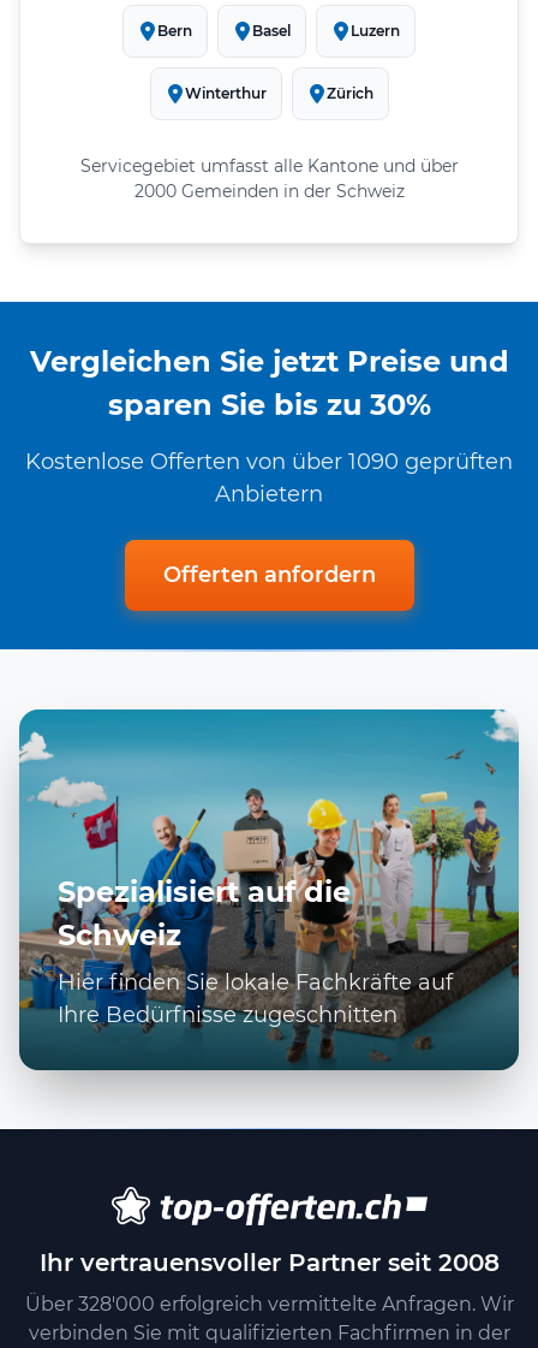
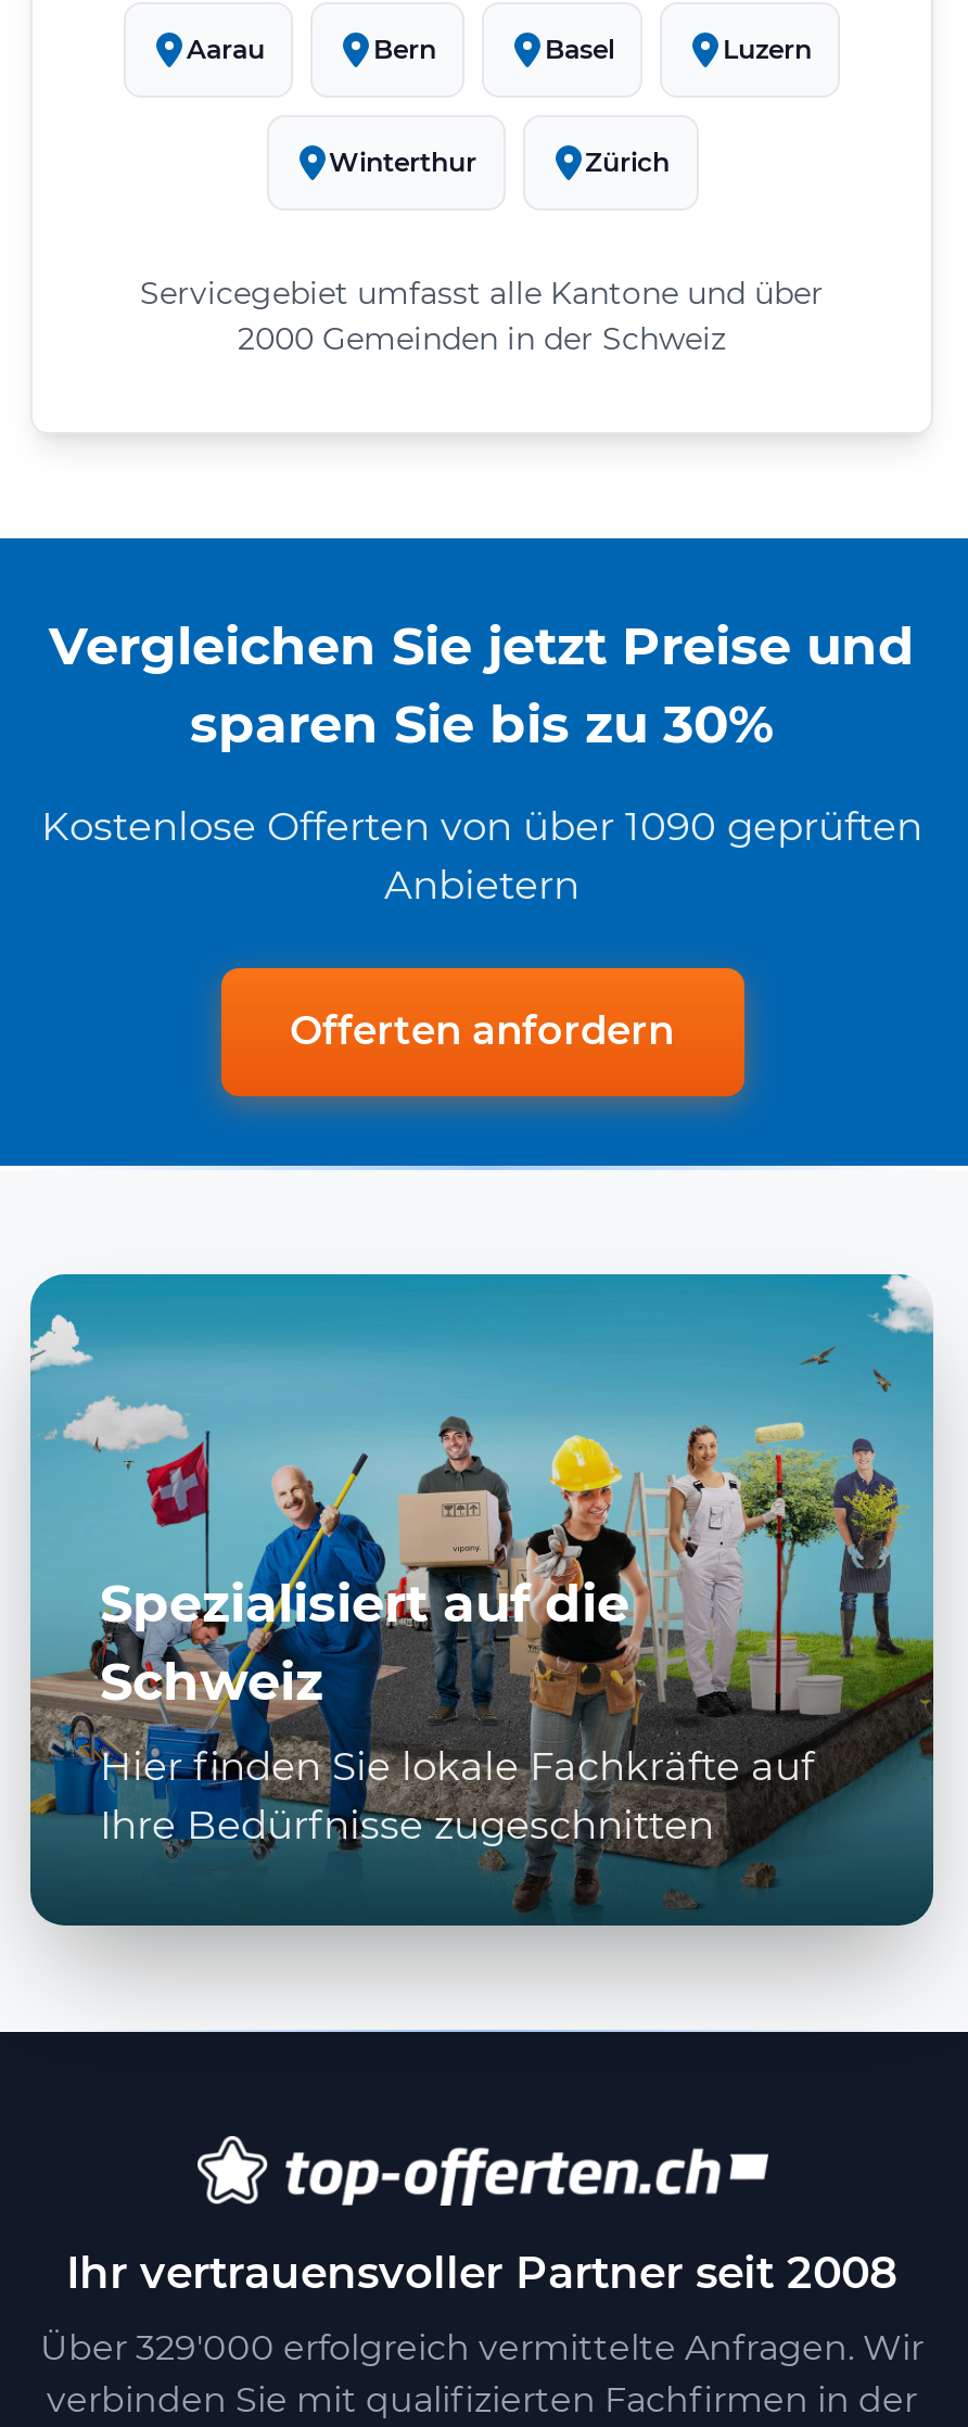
+ Aarau

- Über 328'000 erfolgreich vermittelte Anfragen. Wir
+ Über 329'000 erfolgreich vermittelte Anfragen. Wir
